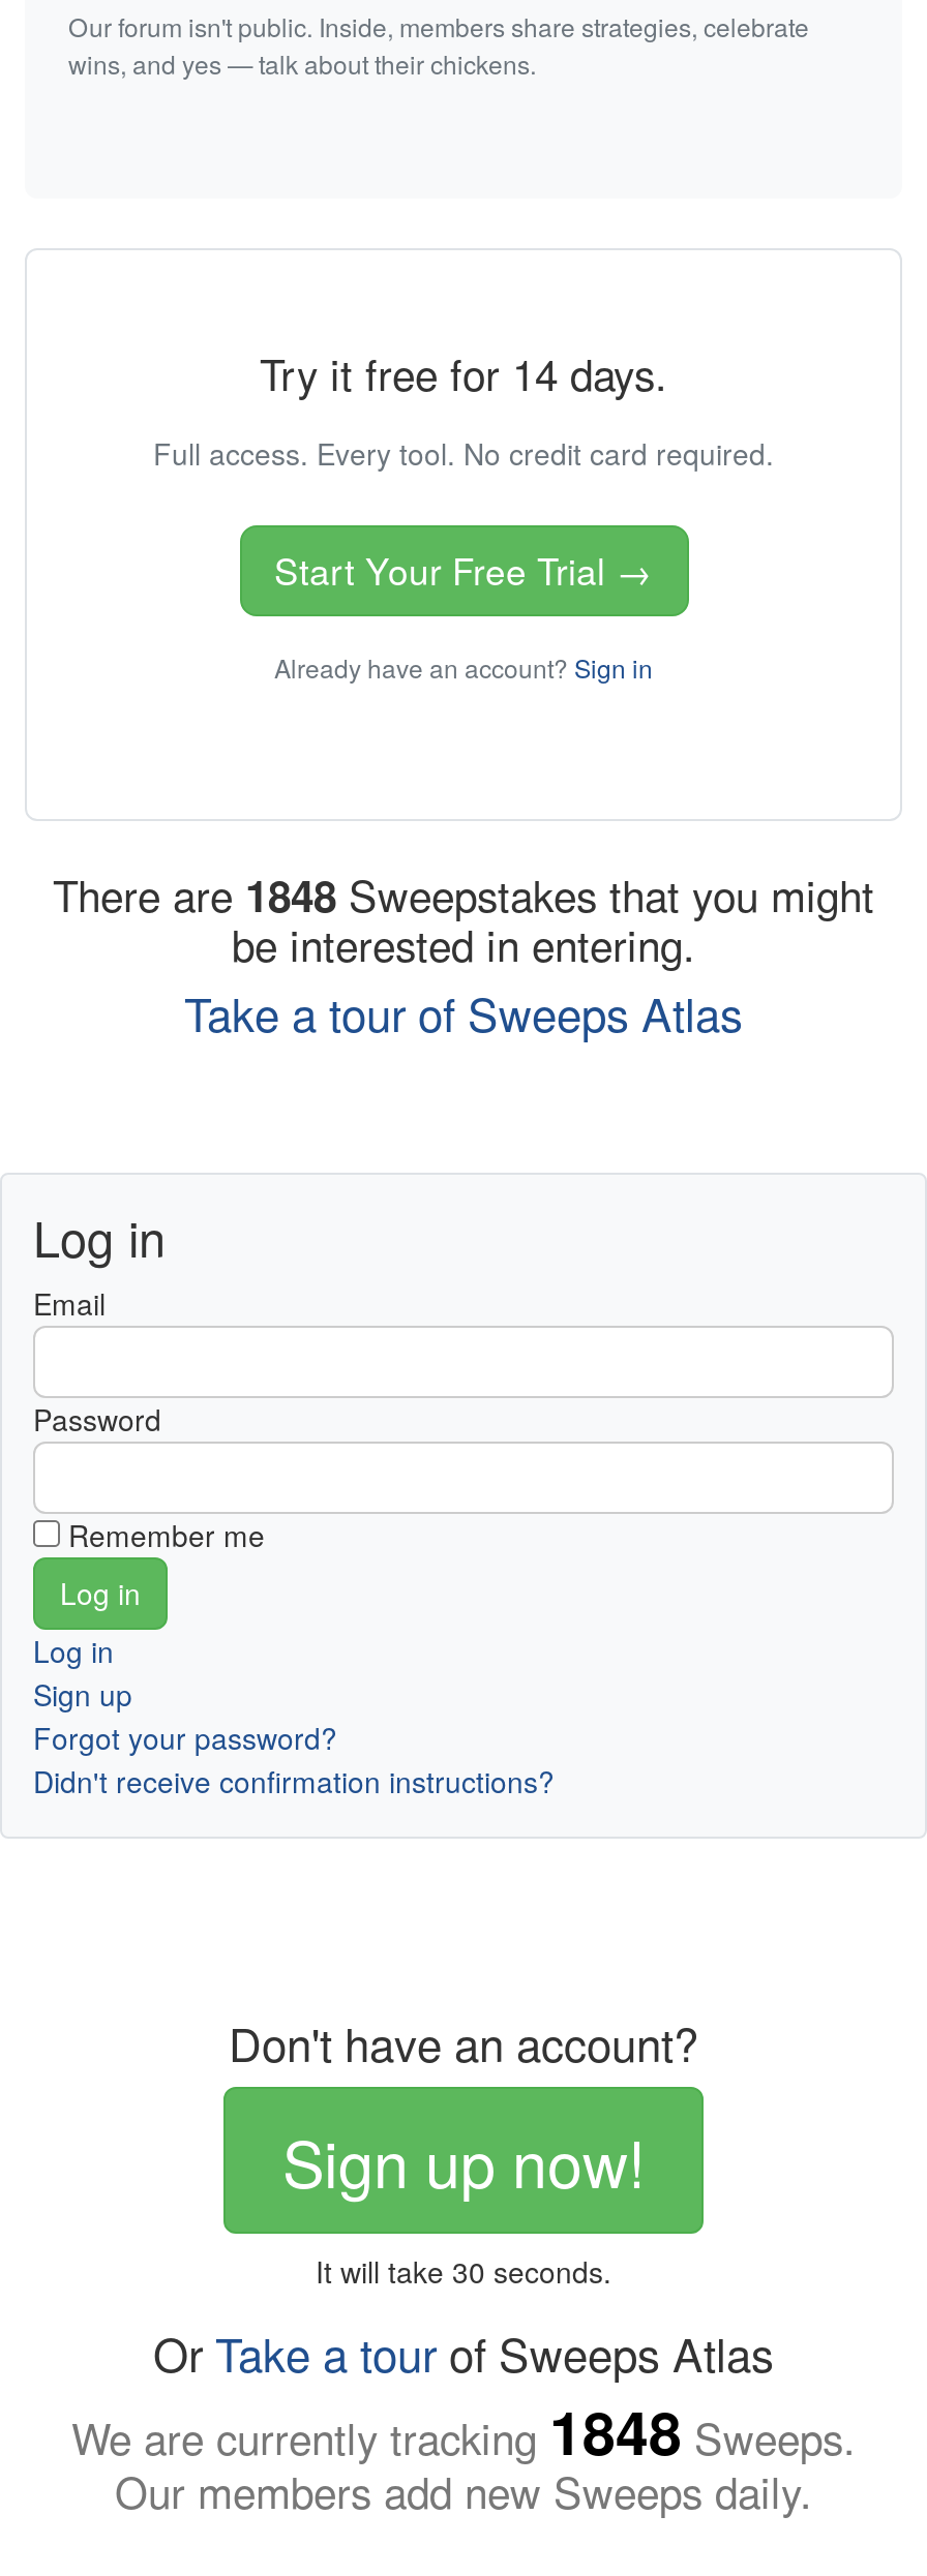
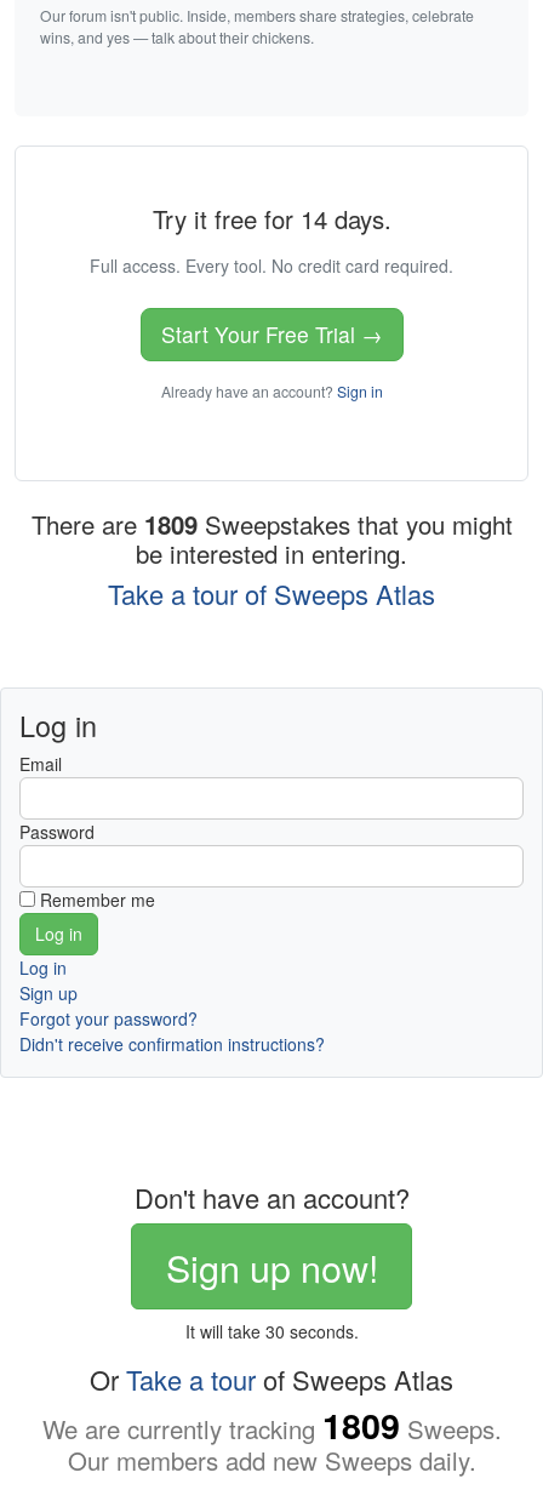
- There are 1848 Sweepstakes that you might
+ There are 1809 Sweepstakes that you might

- We are currently tracking 1848 Sweeps.
+ We are currently tracking 1809 Sweeps.
